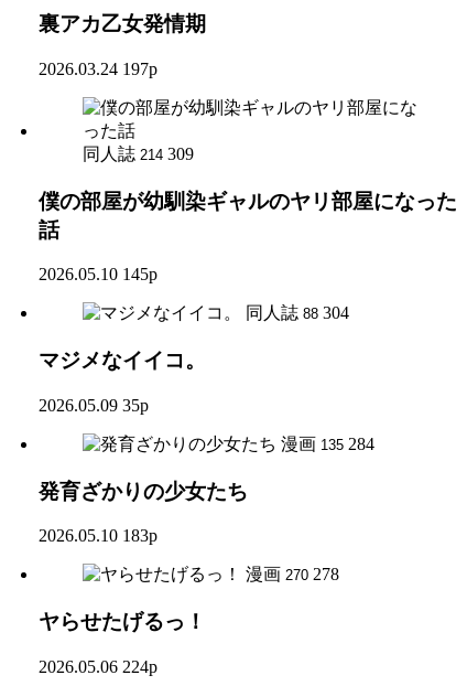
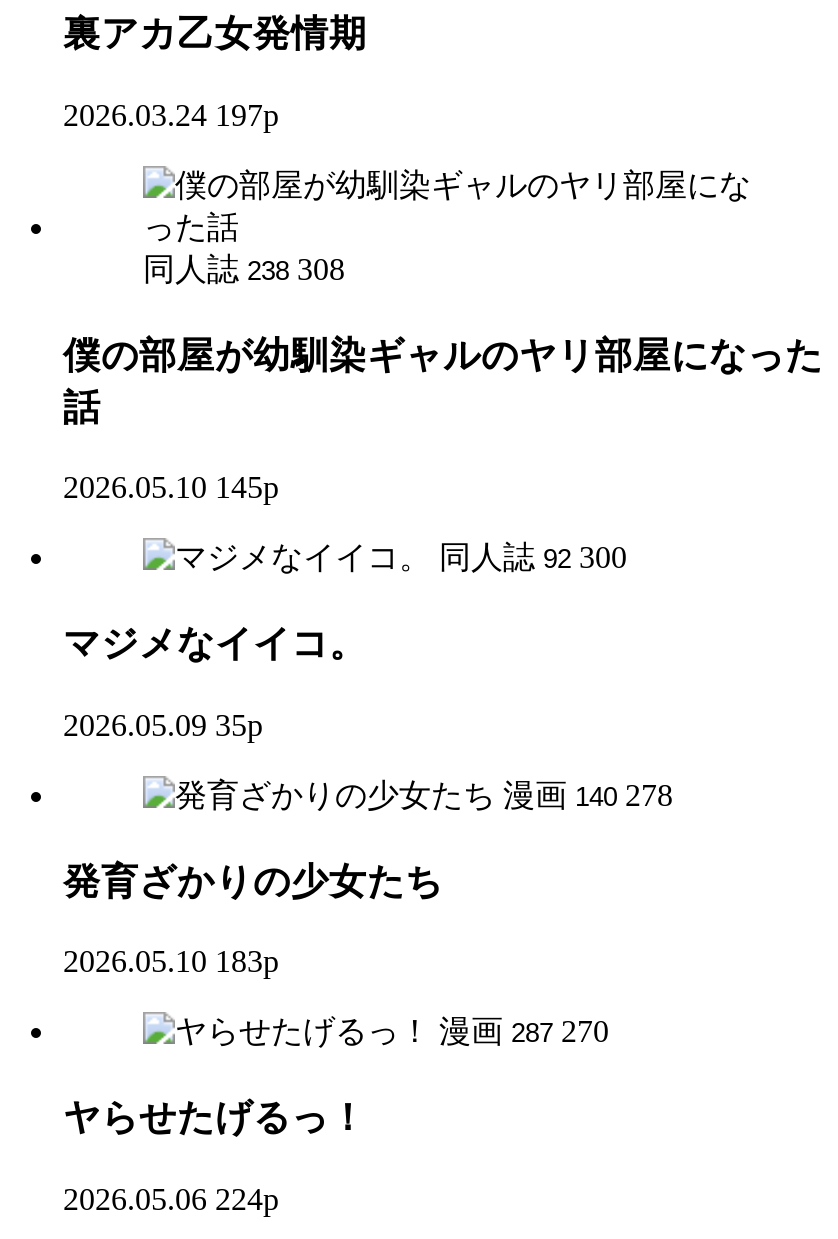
- 同人誌 214 309
+ 同人誌 238 308

- 同人誌 88 304
+ 同人誌 92 300

- 漫画 135 284
+ 漫画 140 278

- 漫画 270 278
+ 漫画 287 270
